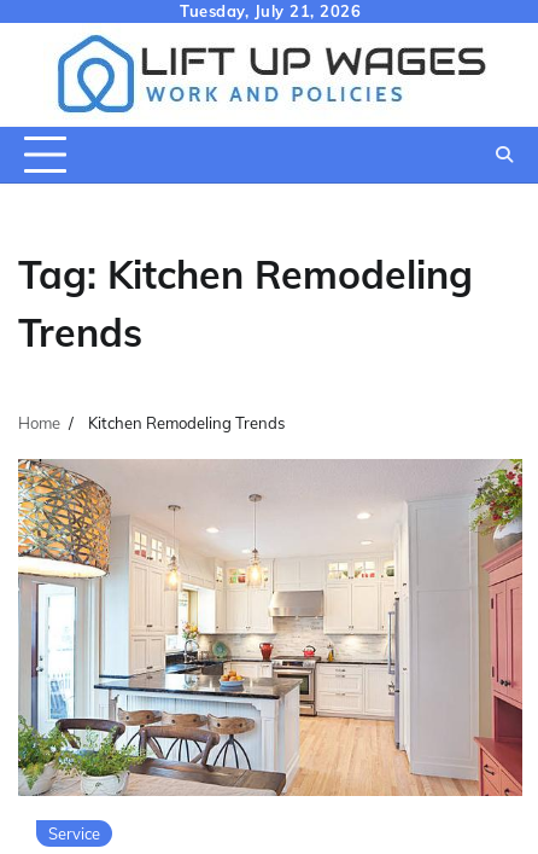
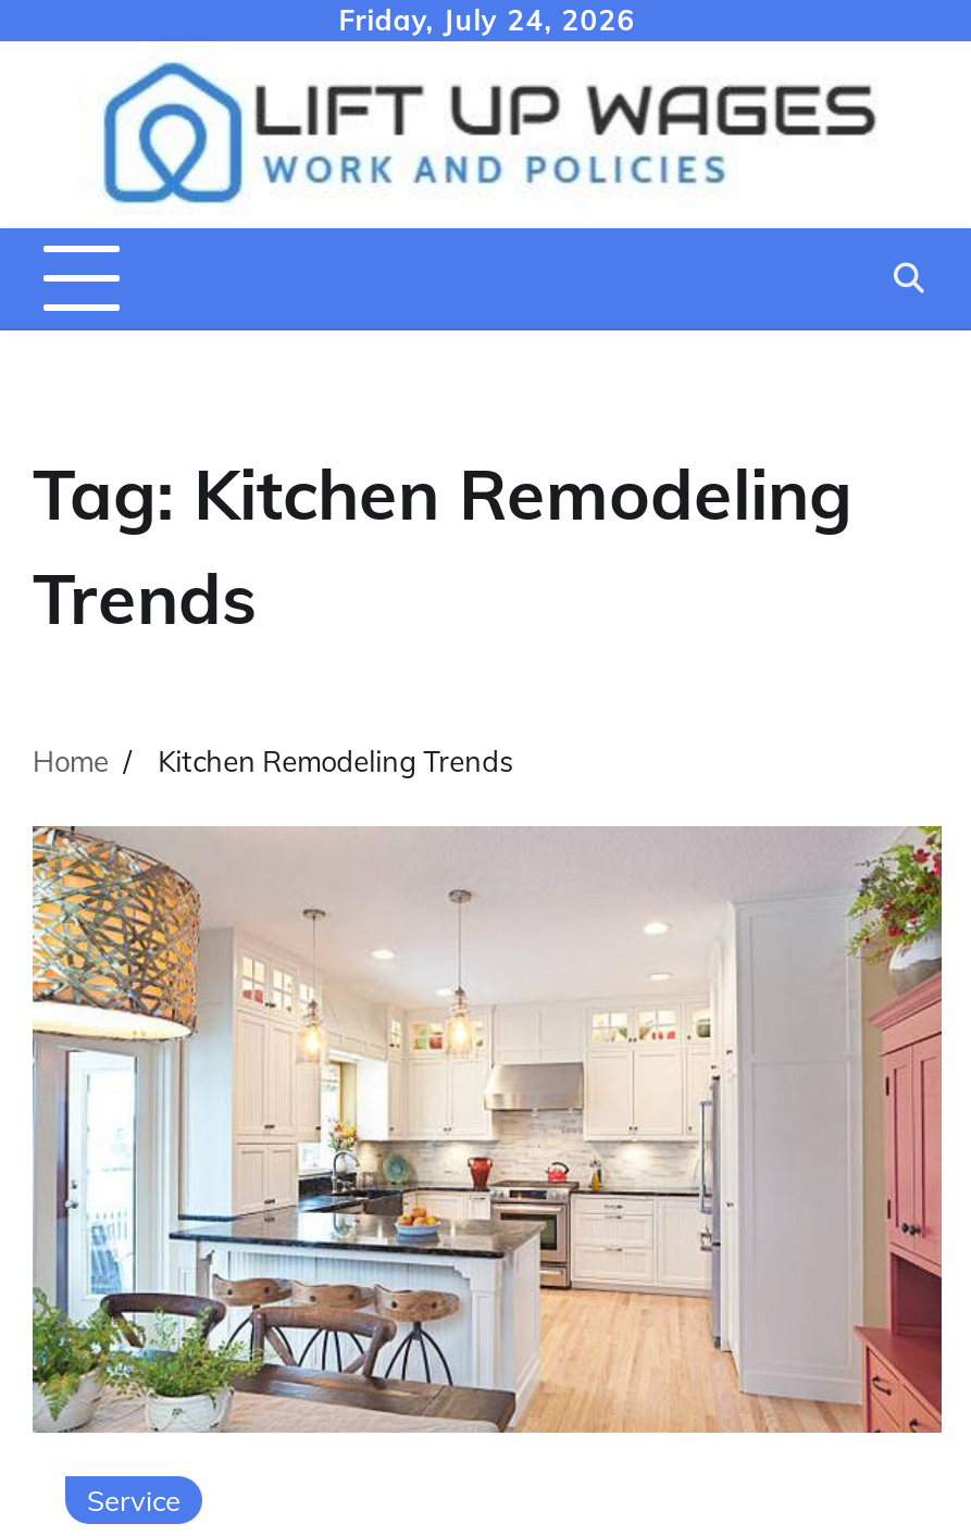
- Tuesday, July 21, 2026
+ Friday, July 24, 2026
